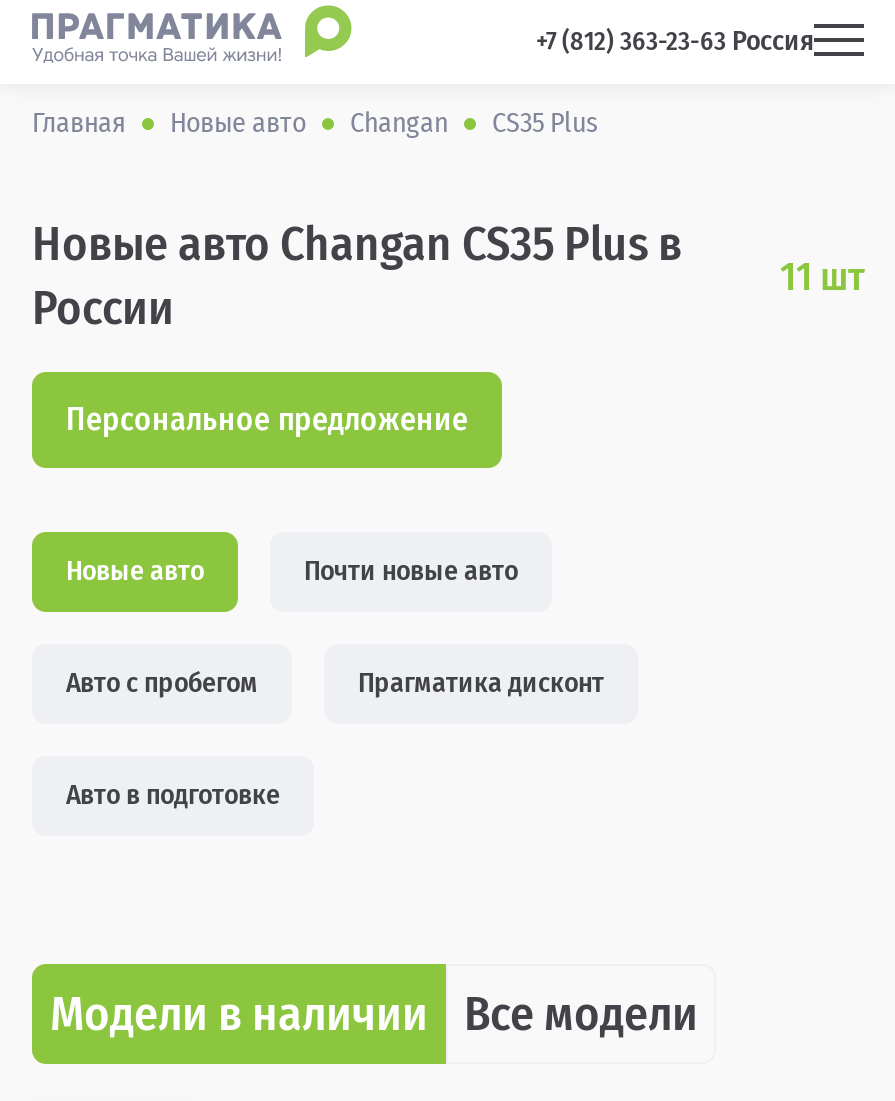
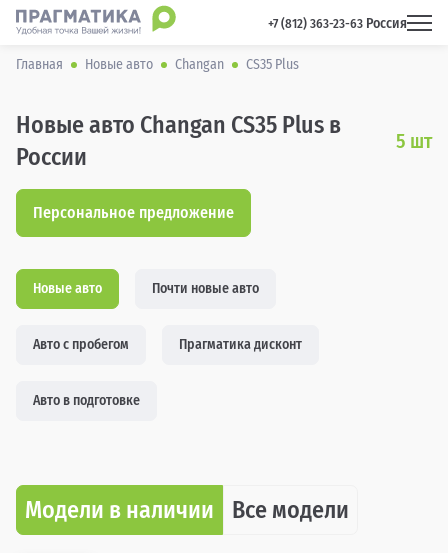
- 11 шт
+ 5 шт
